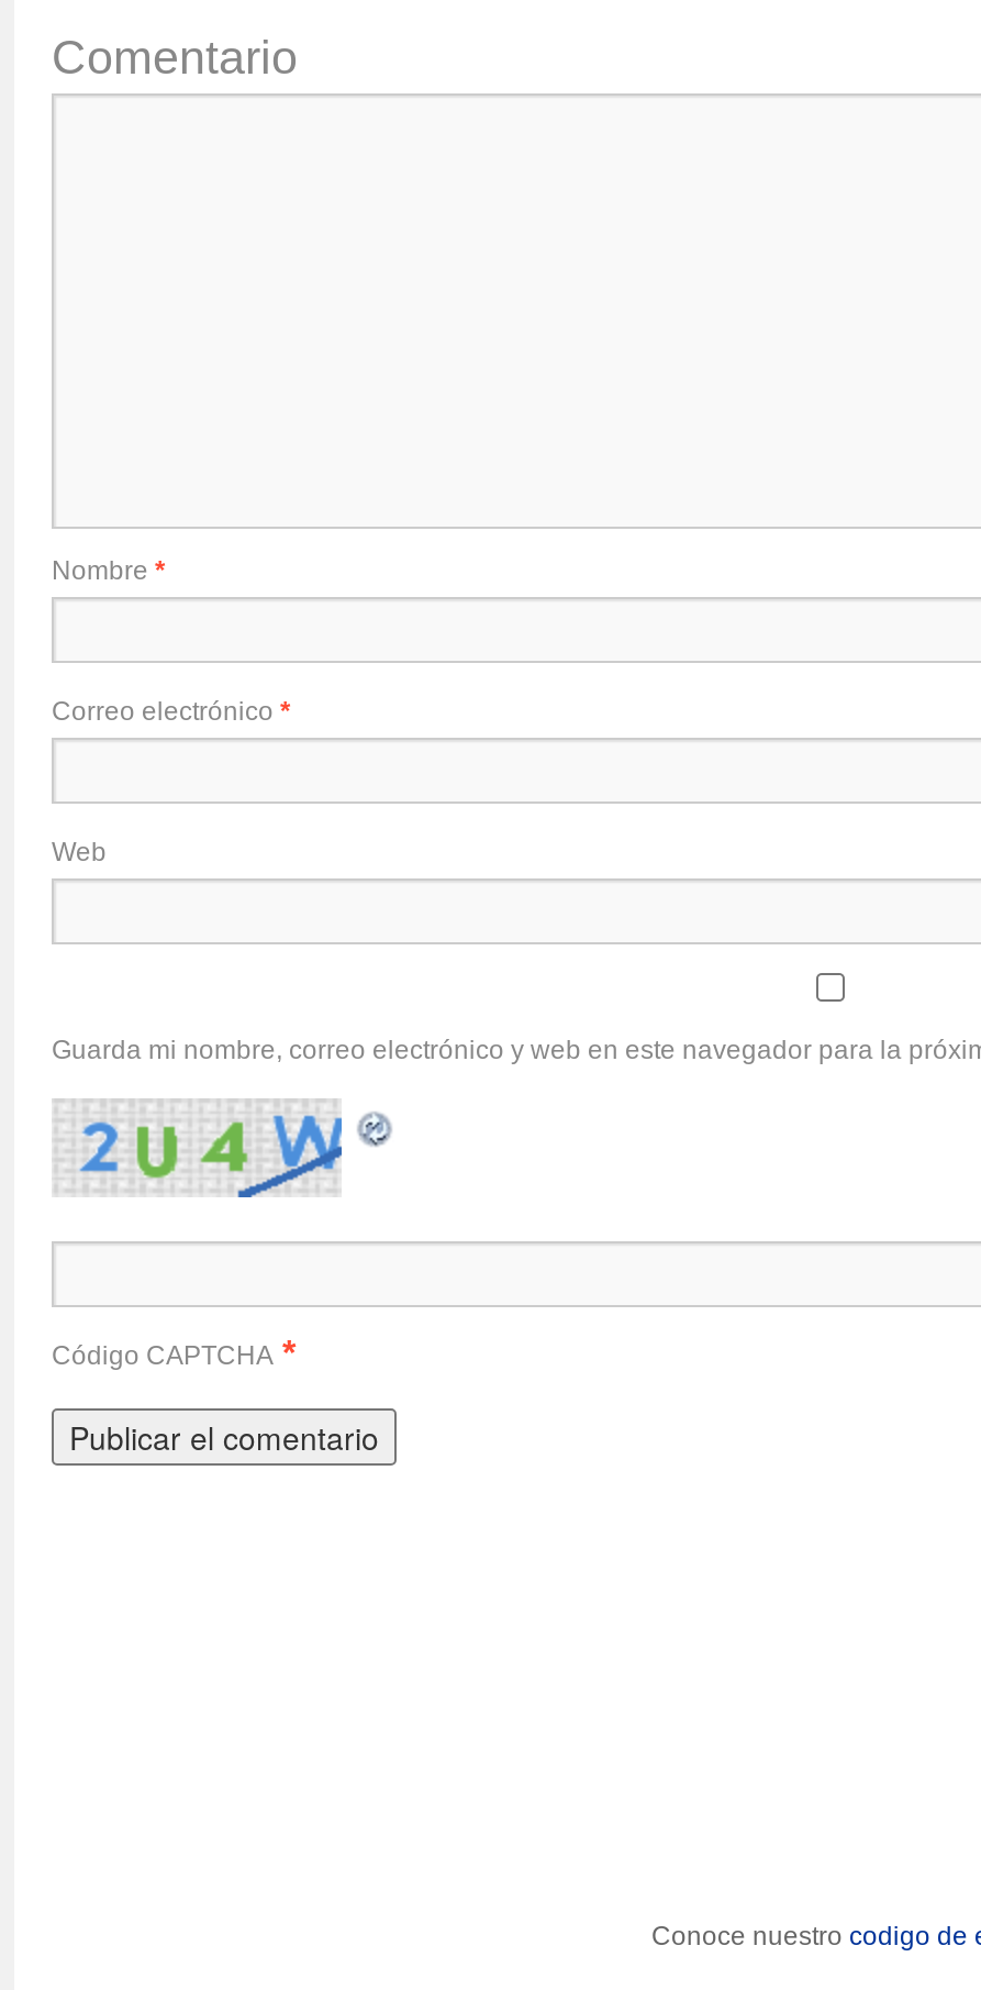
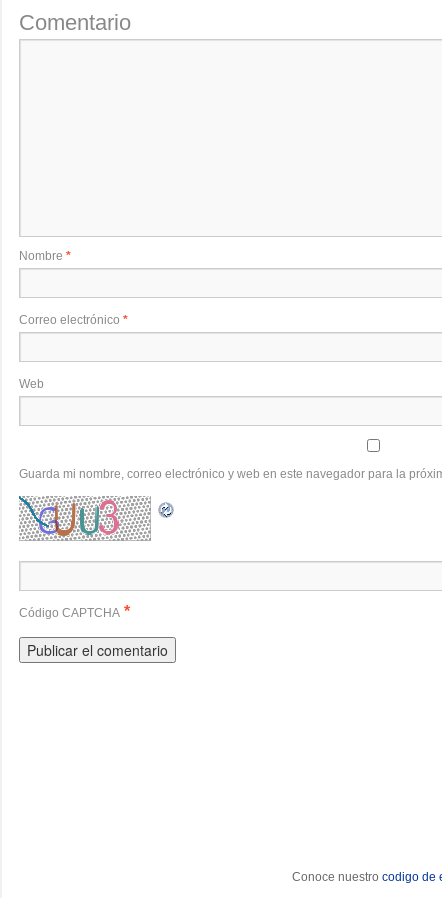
- [image]
+ [image]
